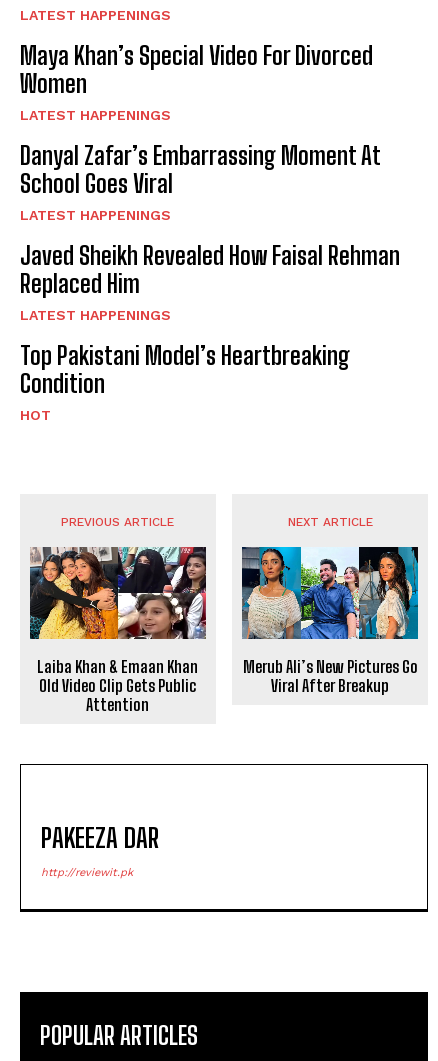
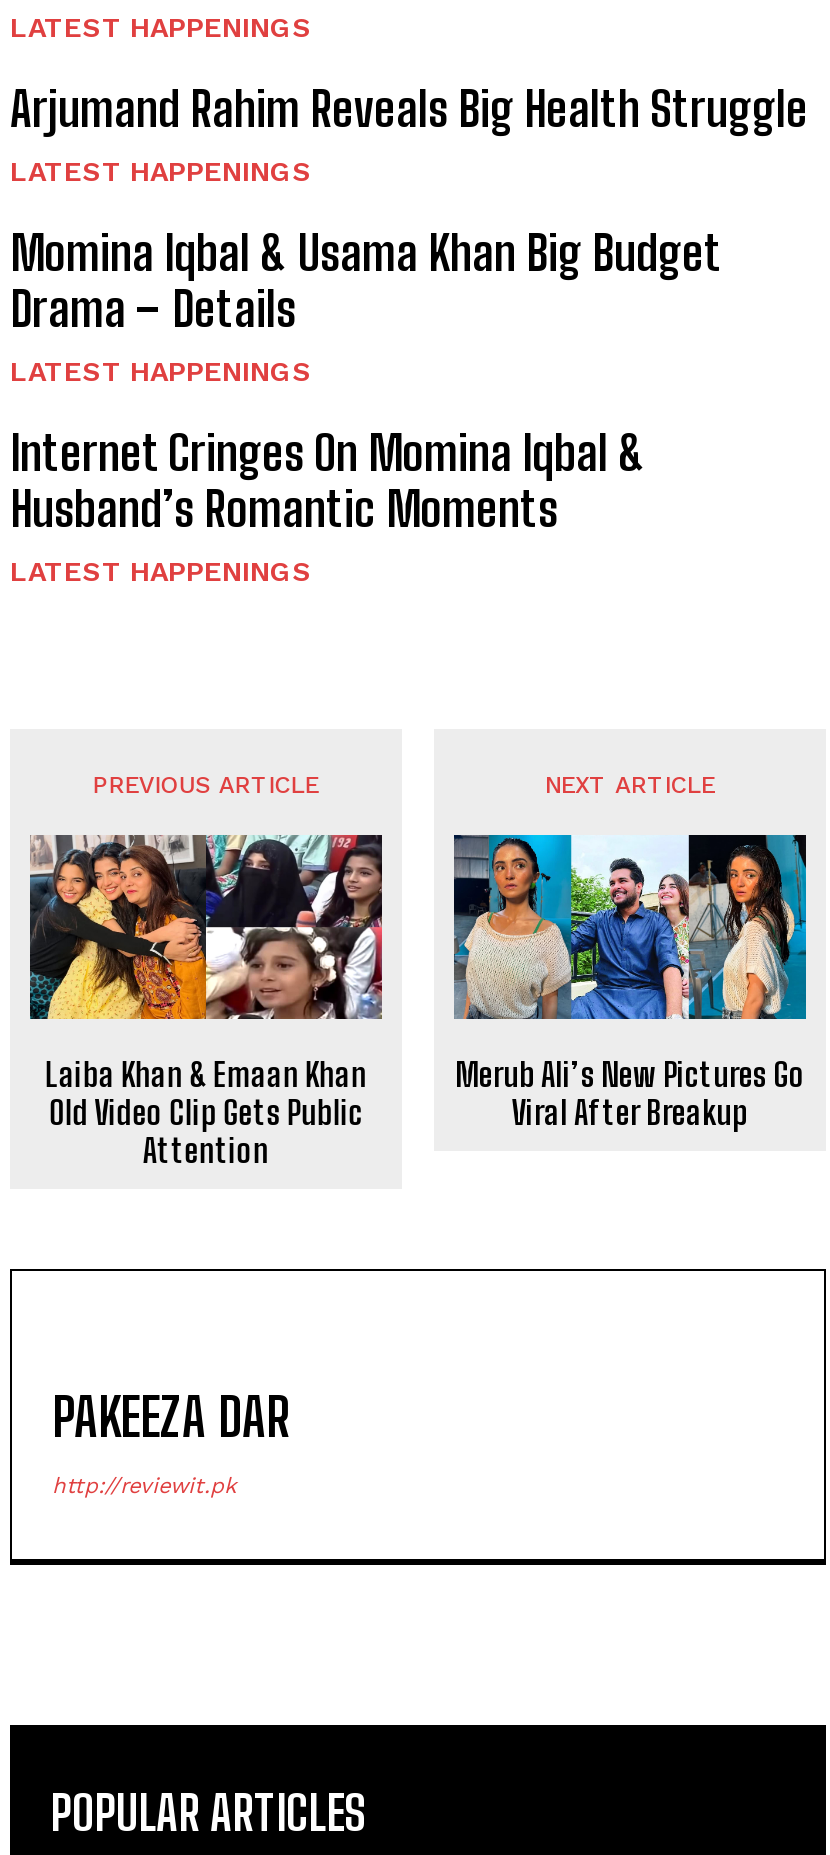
- Maya Khan’s Special Video For Divorced
- Women
+ Arjumand Rahim Reveals Big Health Struggle

- Danyal Zafar’s Embarrassing Moment At
- School Goes Viral
+ Momina Iqbal & Usama Khan Big Budget
+ Drama – Details

- Javed Sheikh Revealed How Faisal Rehman
- Replaced Him
+ Internet Cringes On Momina Iqbal &
+ Husband’s Romantic Moments

- Top Pakistani Model’s Heartbreaking
- Condition
- HOT
